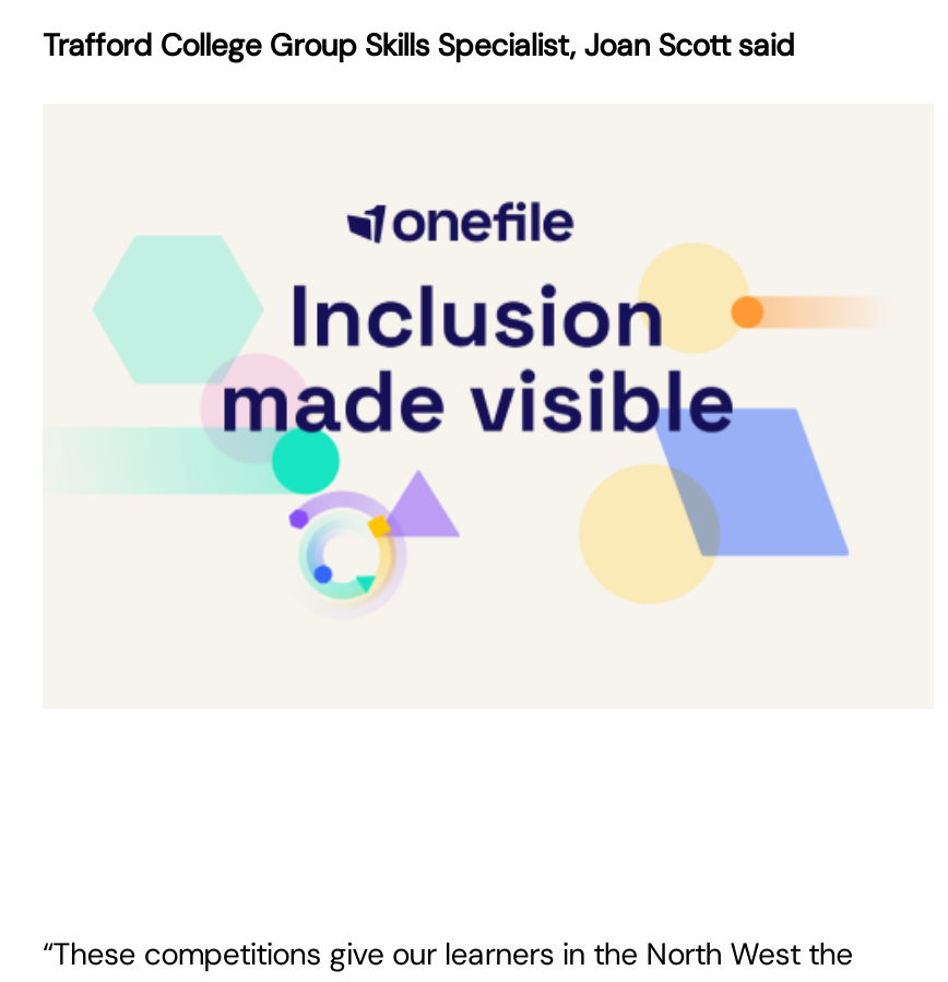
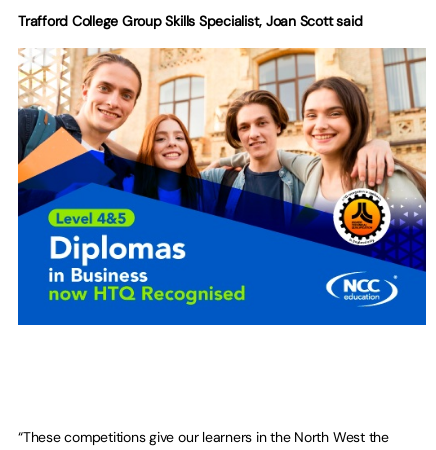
- [image]
+ [image]
